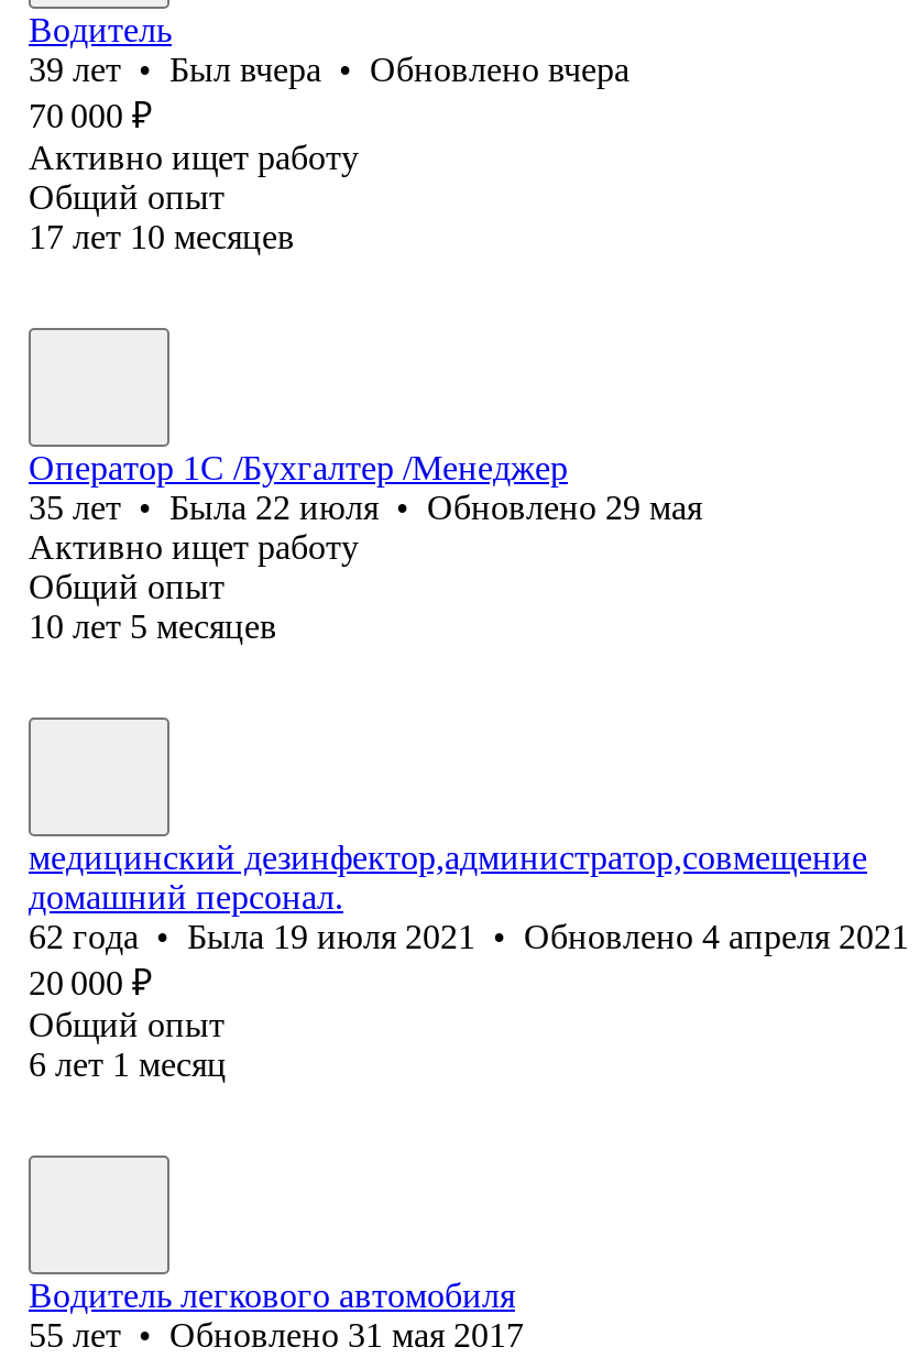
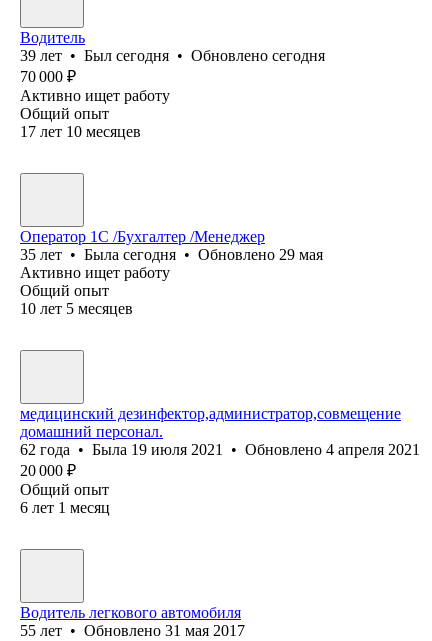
- 39 лет • Был вчера • Обновлено вчера
+ 39 лет • Был сегодня • Обновлено сегодня

- 35 лет • Была 22 июля • Обновлено 29 мая
+ 35 лет • Была сегодня • Обновлено 29 мая
